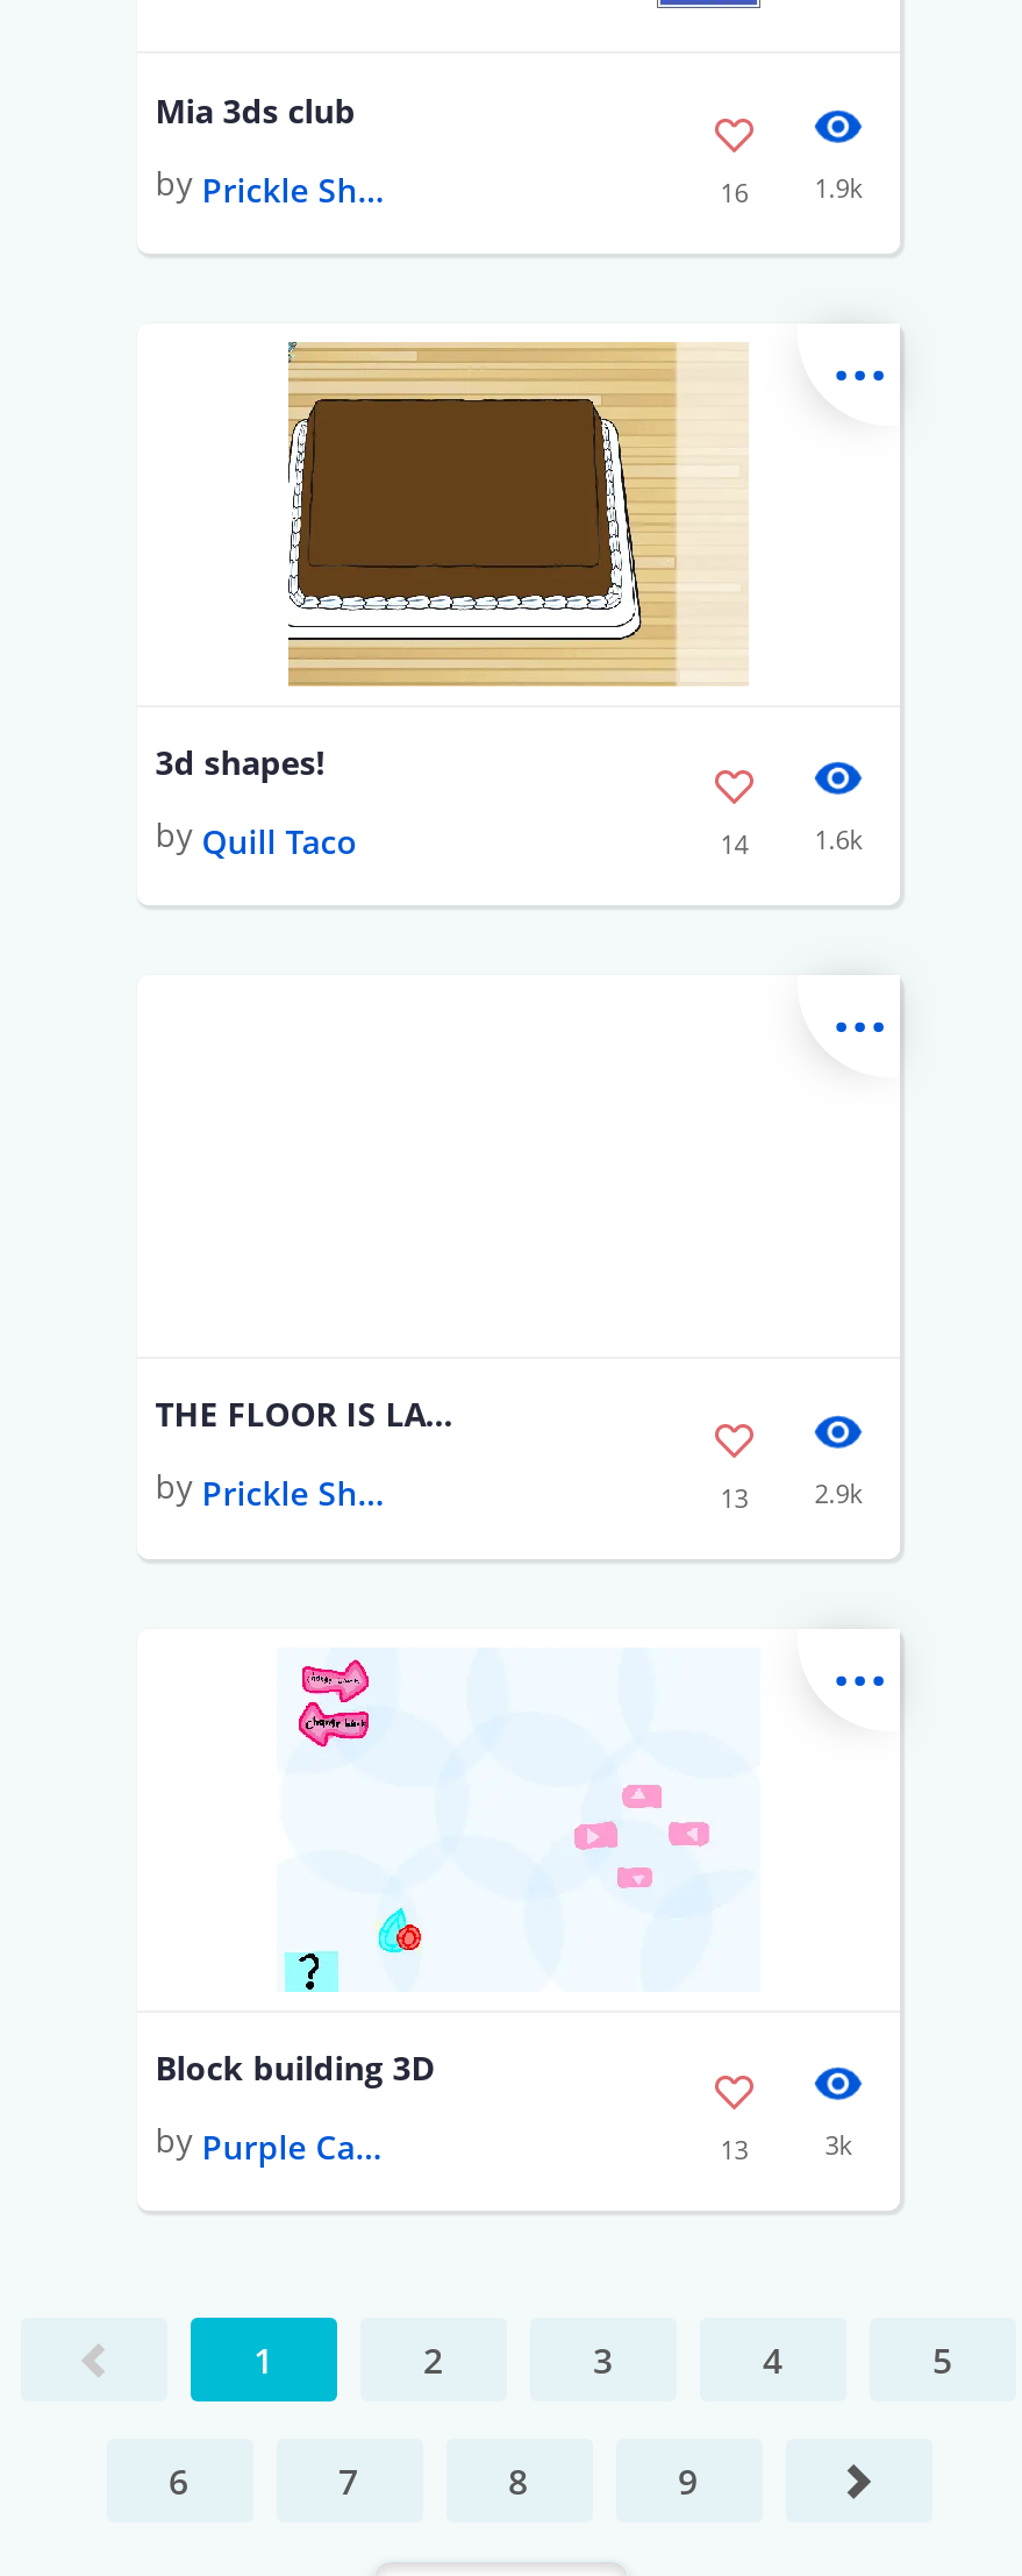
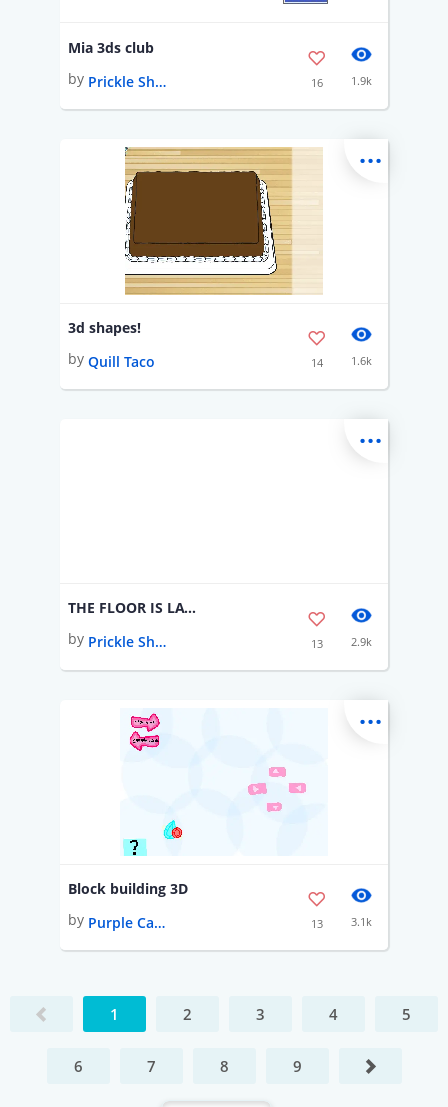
- 3k
+ 3.1k
